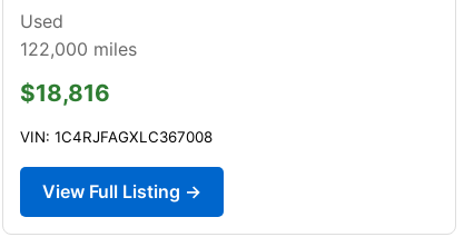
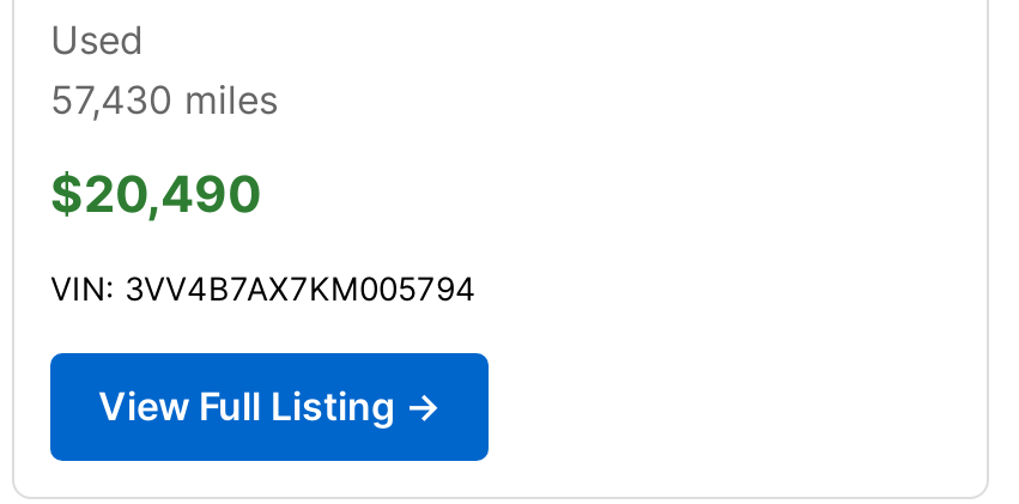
- 122,000 miles
+ 57,430 miles

- $18,816
+ $20,490

- VIN: 1C4RJFAGXLC367008
+ VIN: 3VV4B7AX7KM005794
